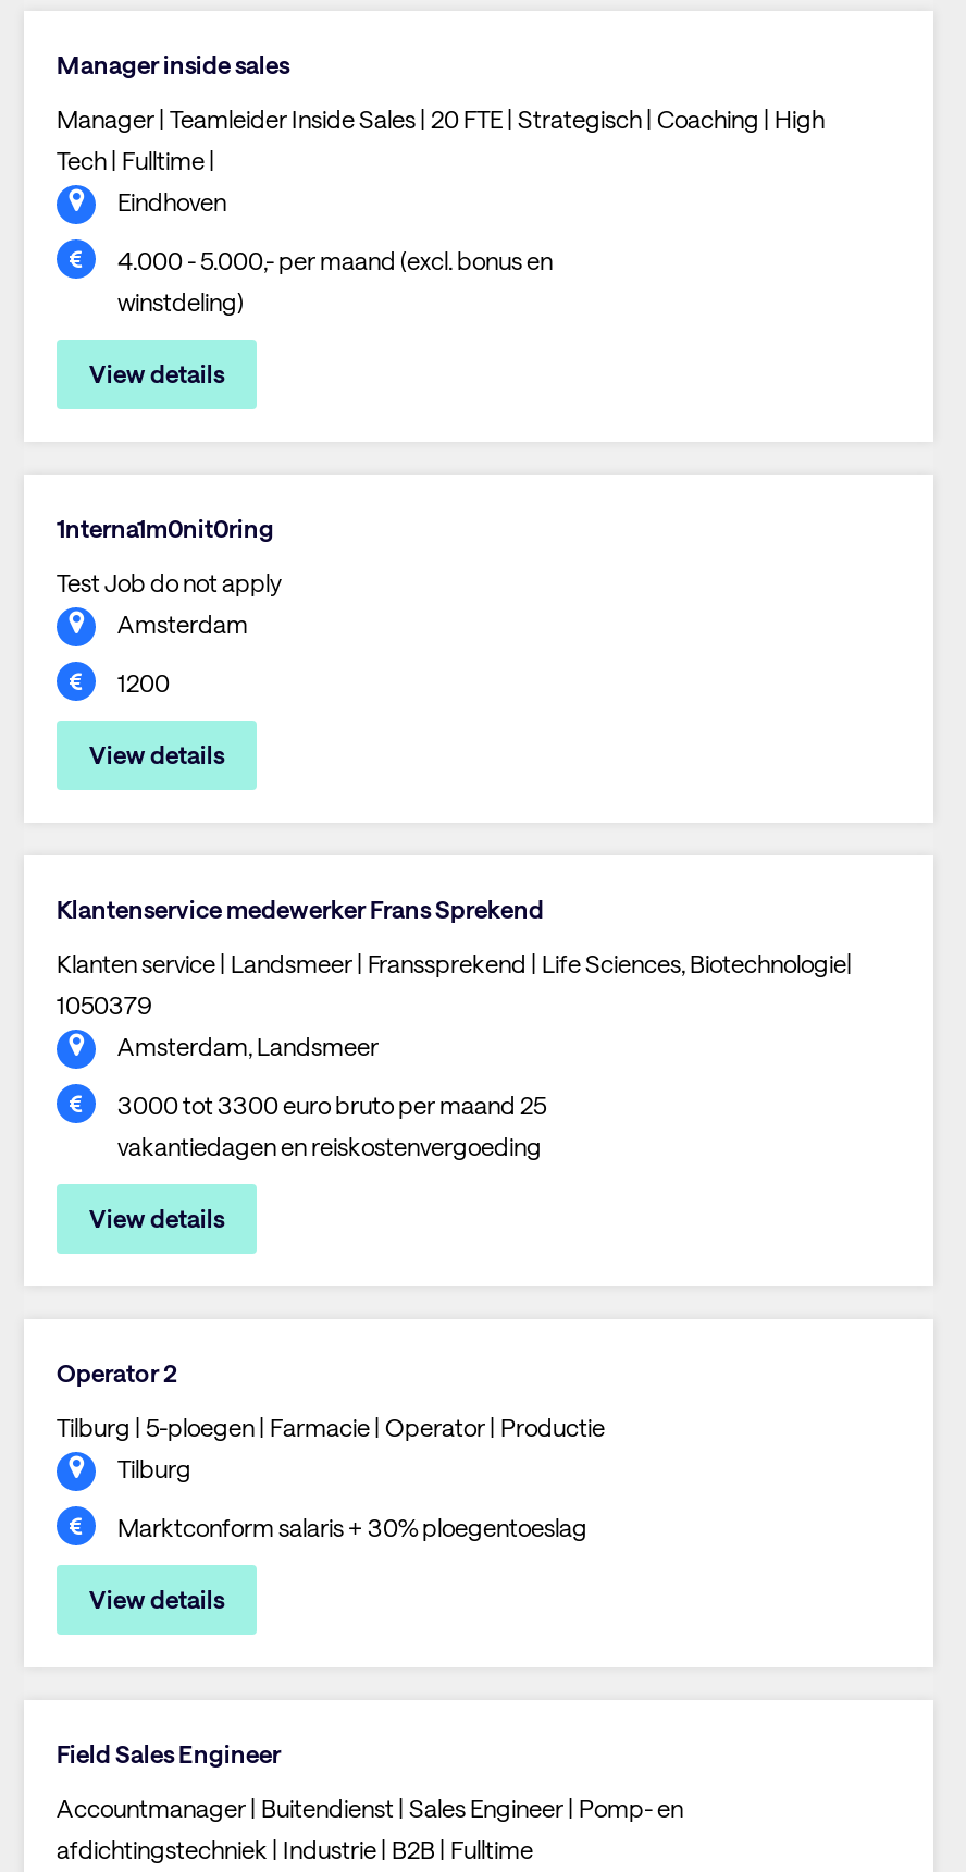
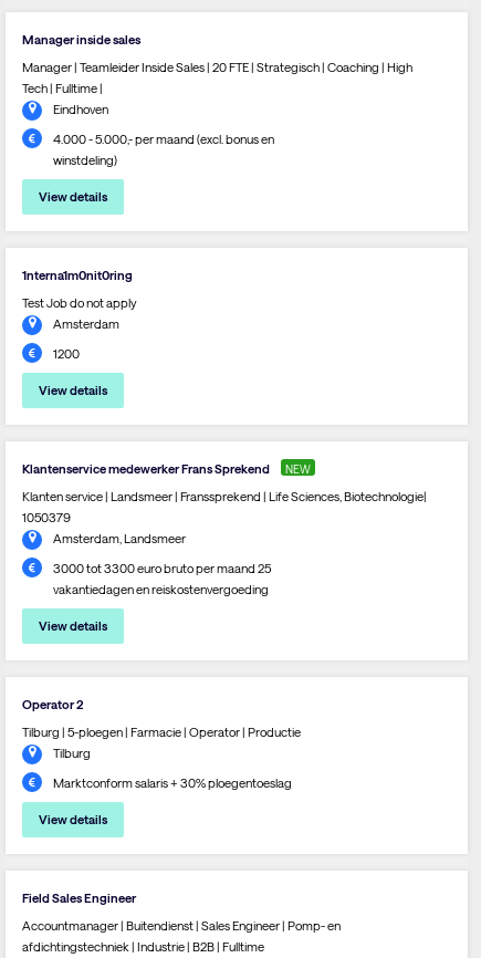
+ NEW
